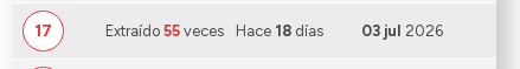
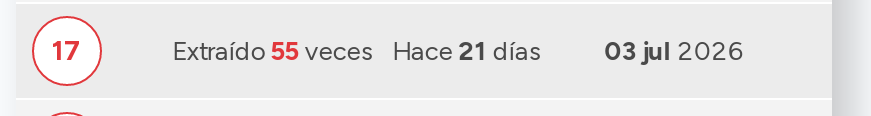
- Extraído 55 veces Hace 18 días
+ Extraído 55 veces Hace 21 días
